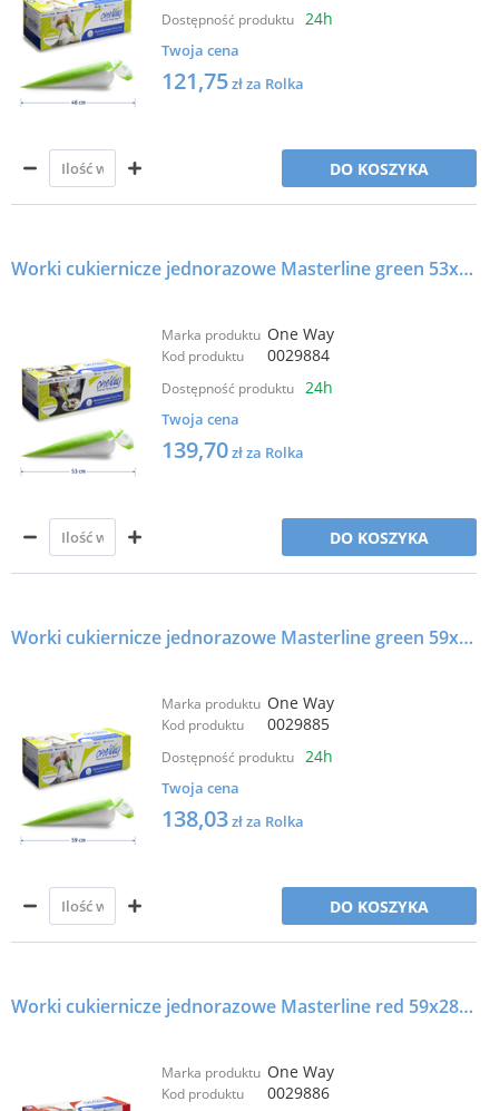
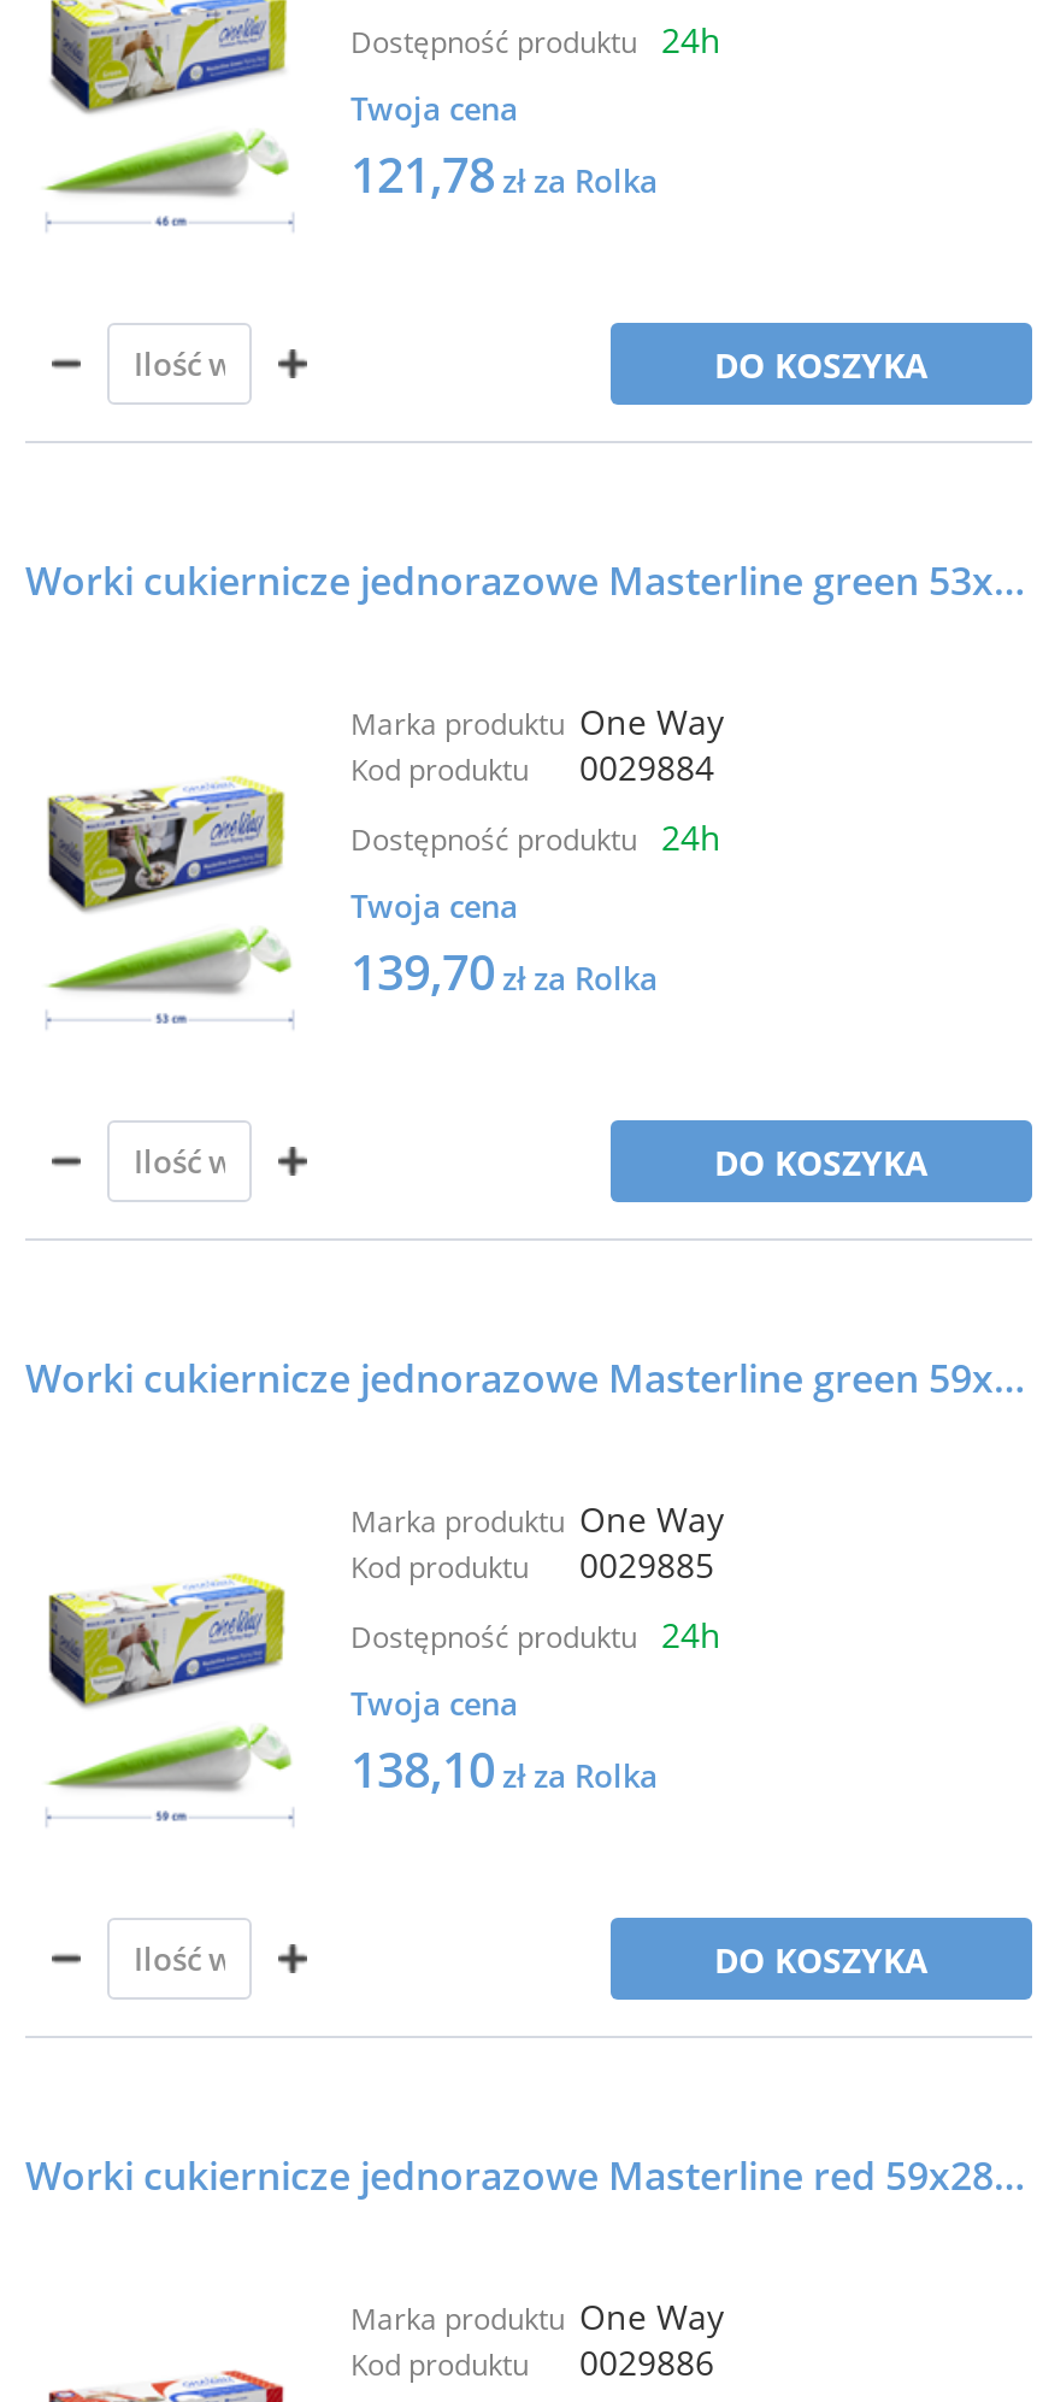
- 121,75 zł za Rolka
+ 121,78 zł za Rolka

- 138,03 zł za Rolka
+ 138,10 zł za Rolka
